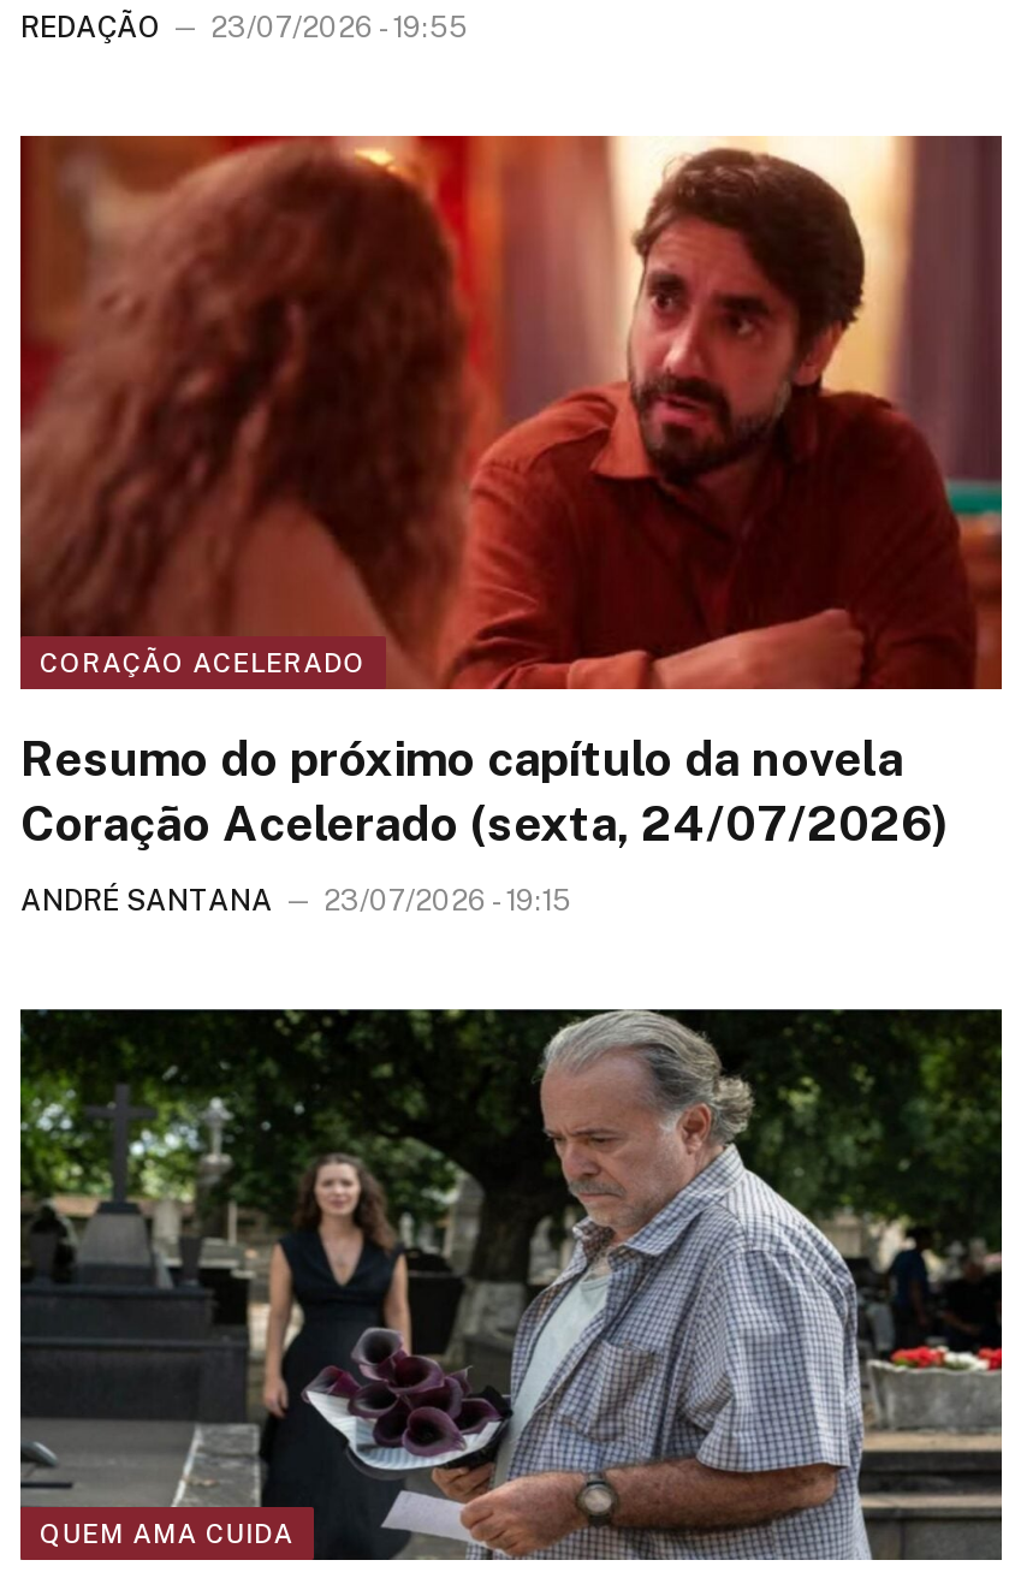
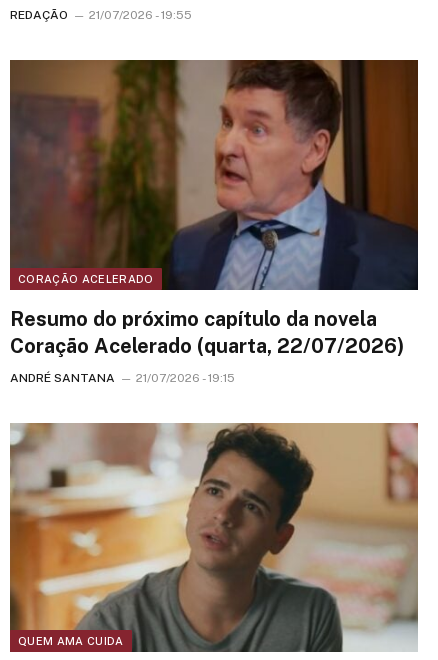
- REDAÇÃO 23/07/2026 - 19:55
+ REDAÇÃO 21/07/2026 - 19:55

- [image]
+ [image]

- Coração Acelerado (sexta, 24/07/2026)
+ Coração Acelerado (quarta, 22/07/2026)

- ANDRÉ SANTANA 23/07/2026 - 19:15
+ ANDRÉ SANTANA 21/07/2026 - 19:15

- [image]
+ [image]
